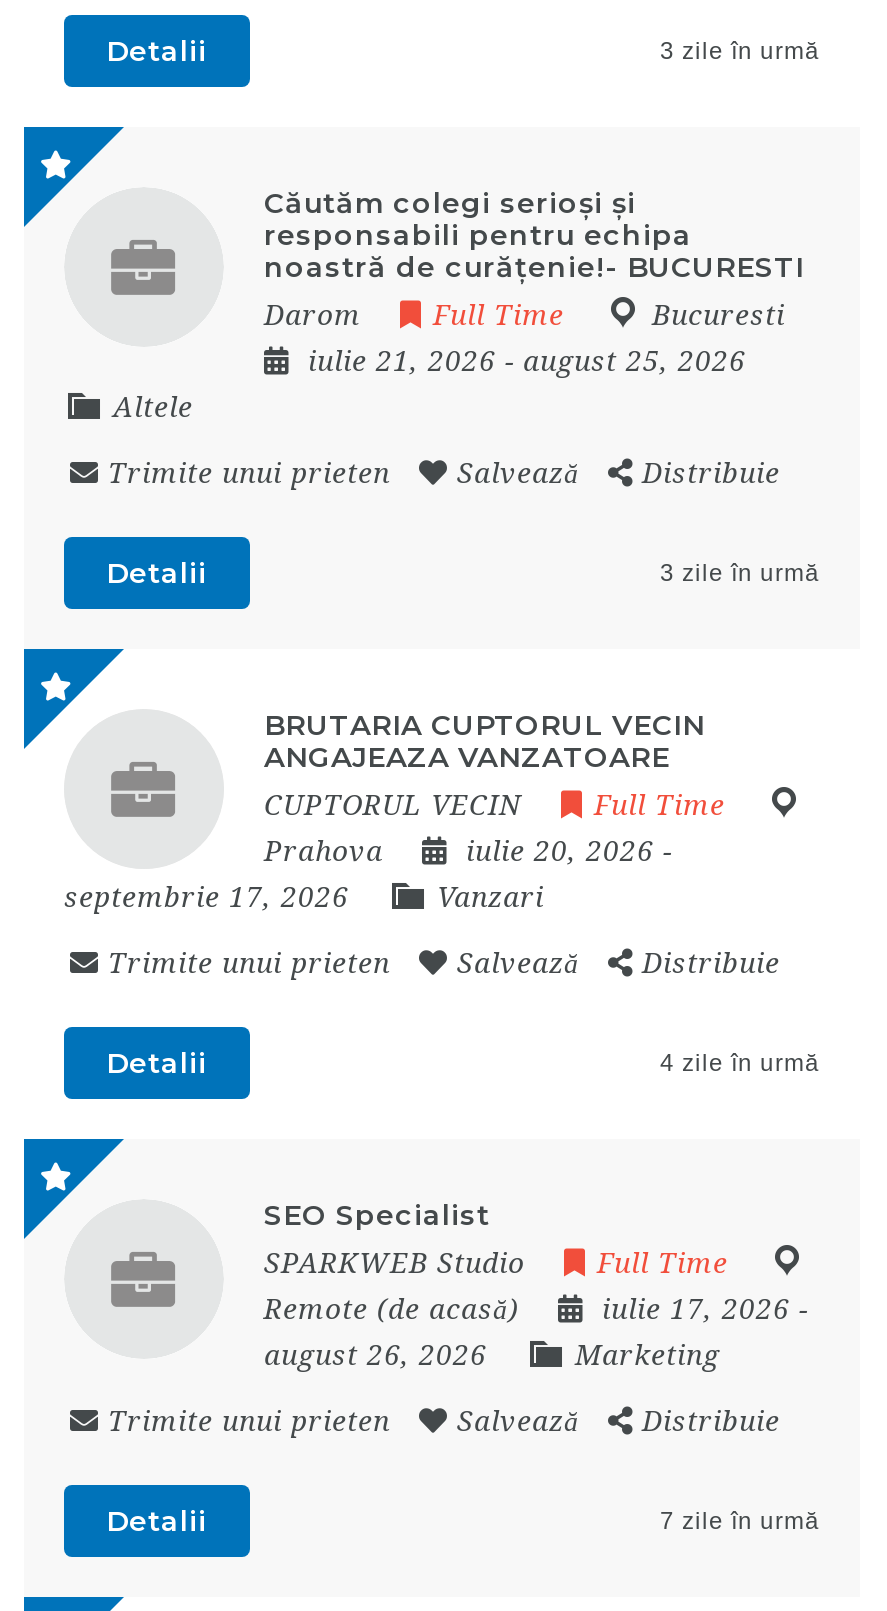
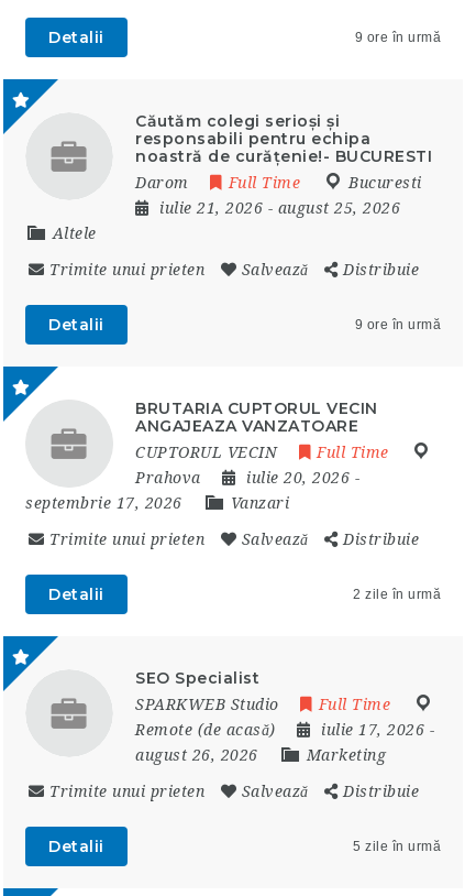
- 3 zile în urmă
+ 9 ore în urmă

- 3 zile în urmă
+ 9 ore în urmă

- 4 zile în urmă
+ 2 zile în urmă

- 7 zile în urmă
+ 5 zile în urmă
